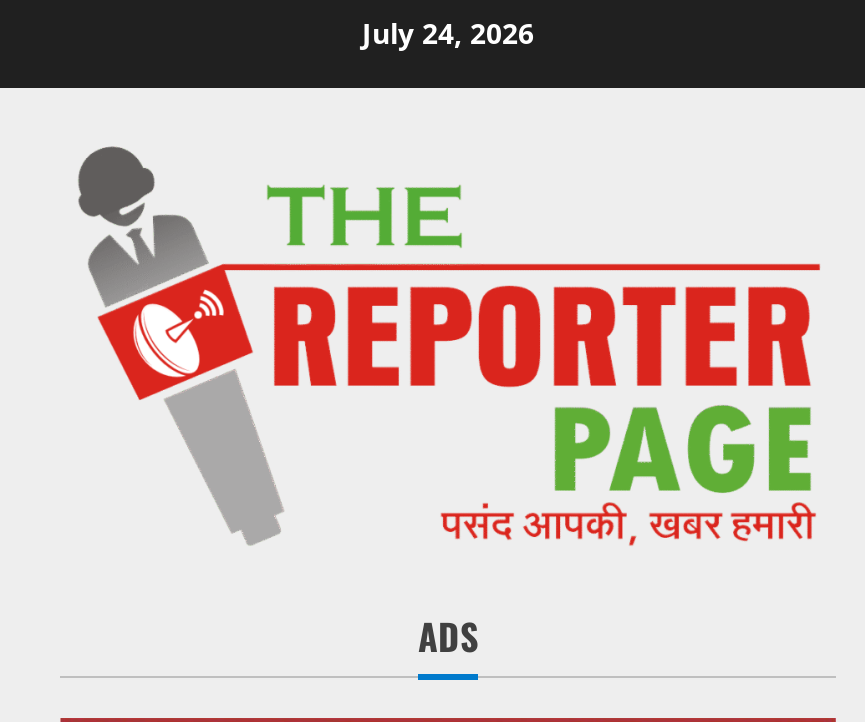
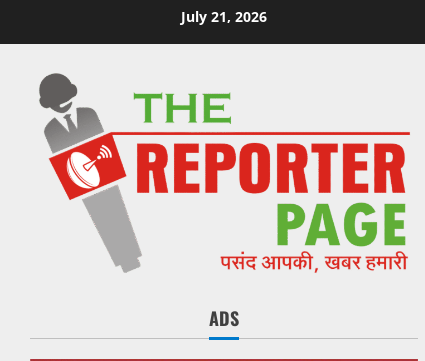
- July 24, 2026
+ July 21, 2026
